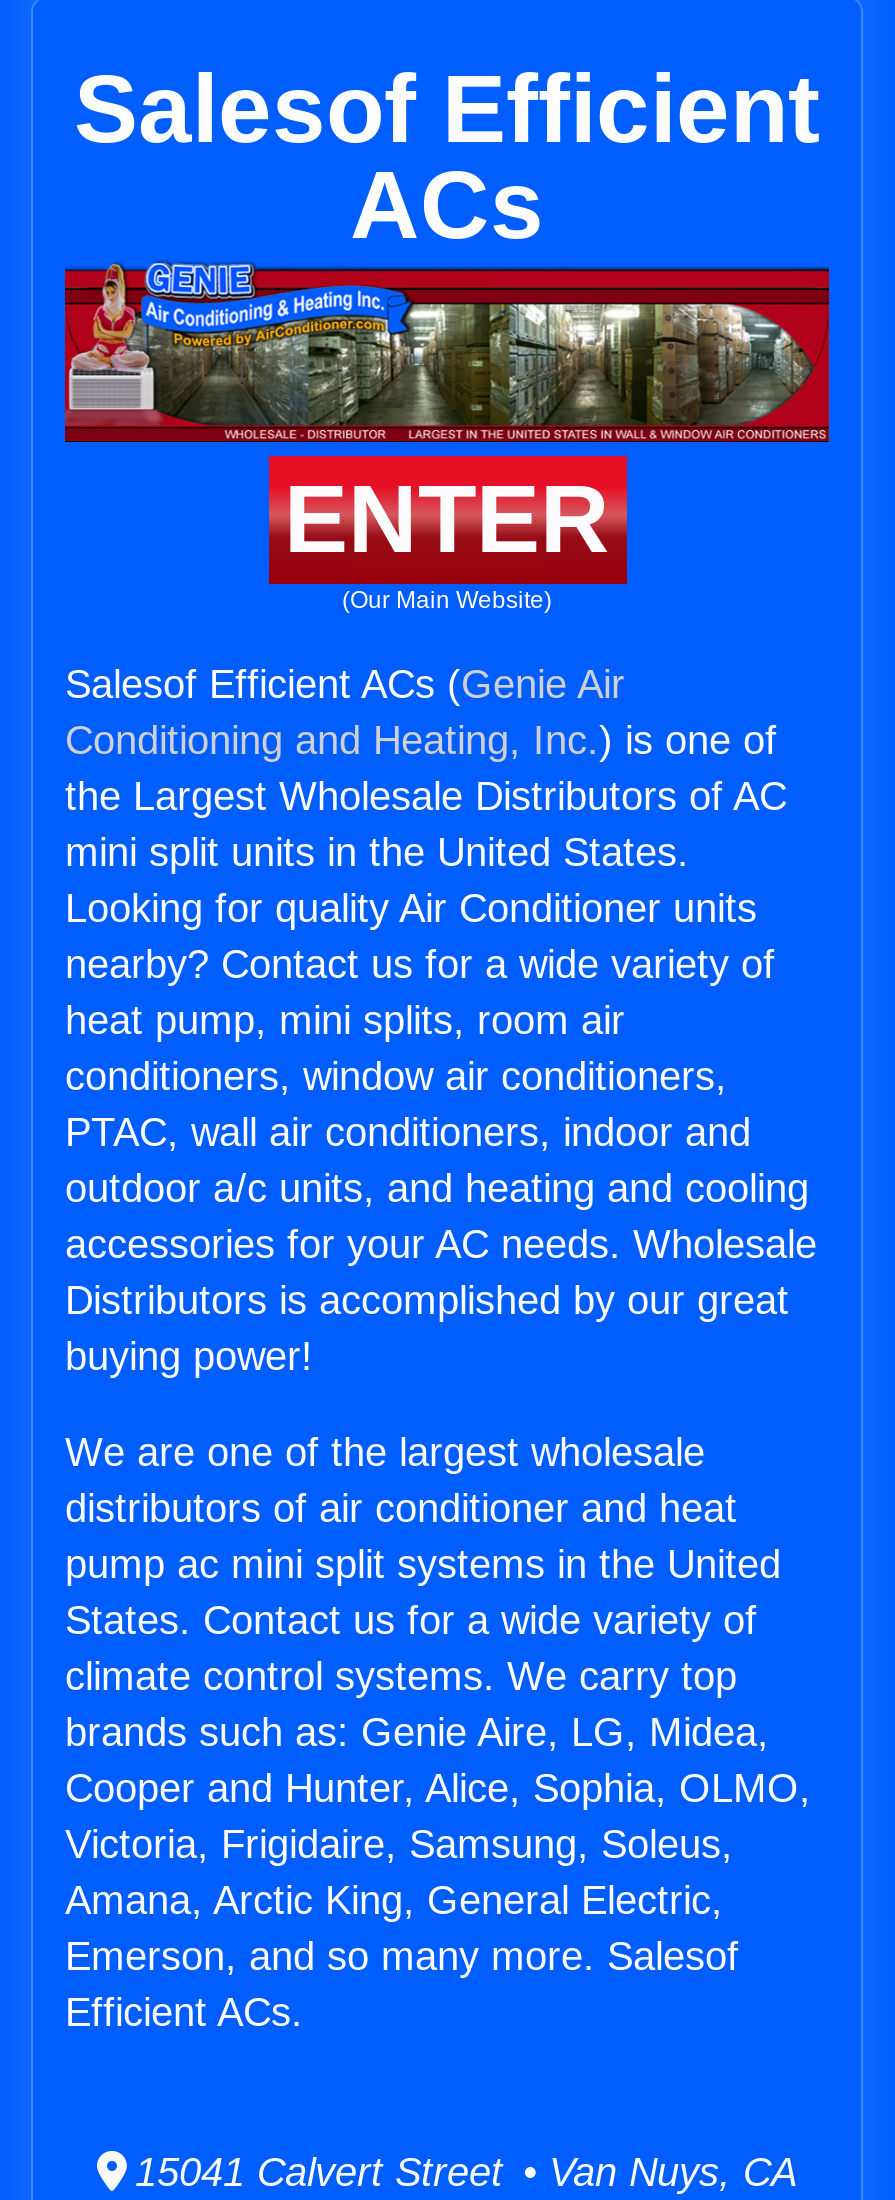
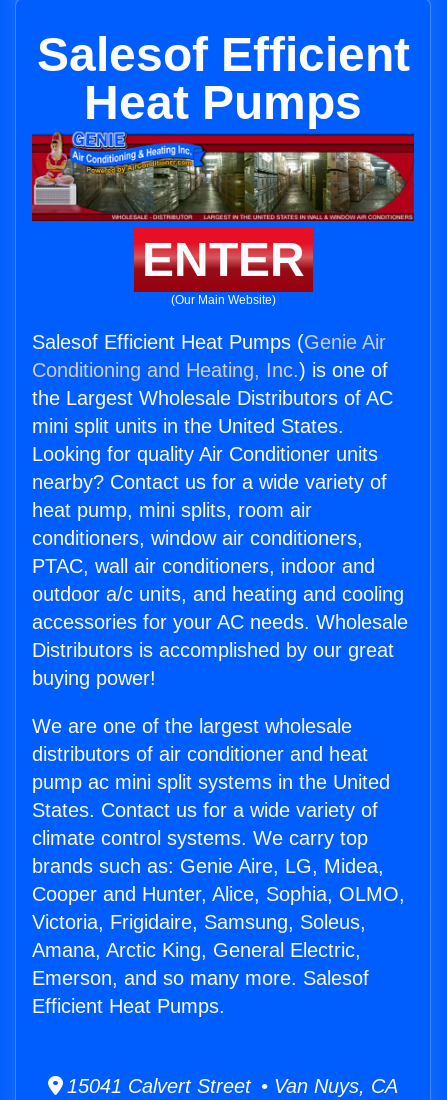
- ACs
+ Heat Pumps

- Salesof Efficient ACs (Genie Air
+ Salesof Efficient Heat Pumps (Genie Air

- Efficient ACs.
+ Efficient Heat Pumps.
